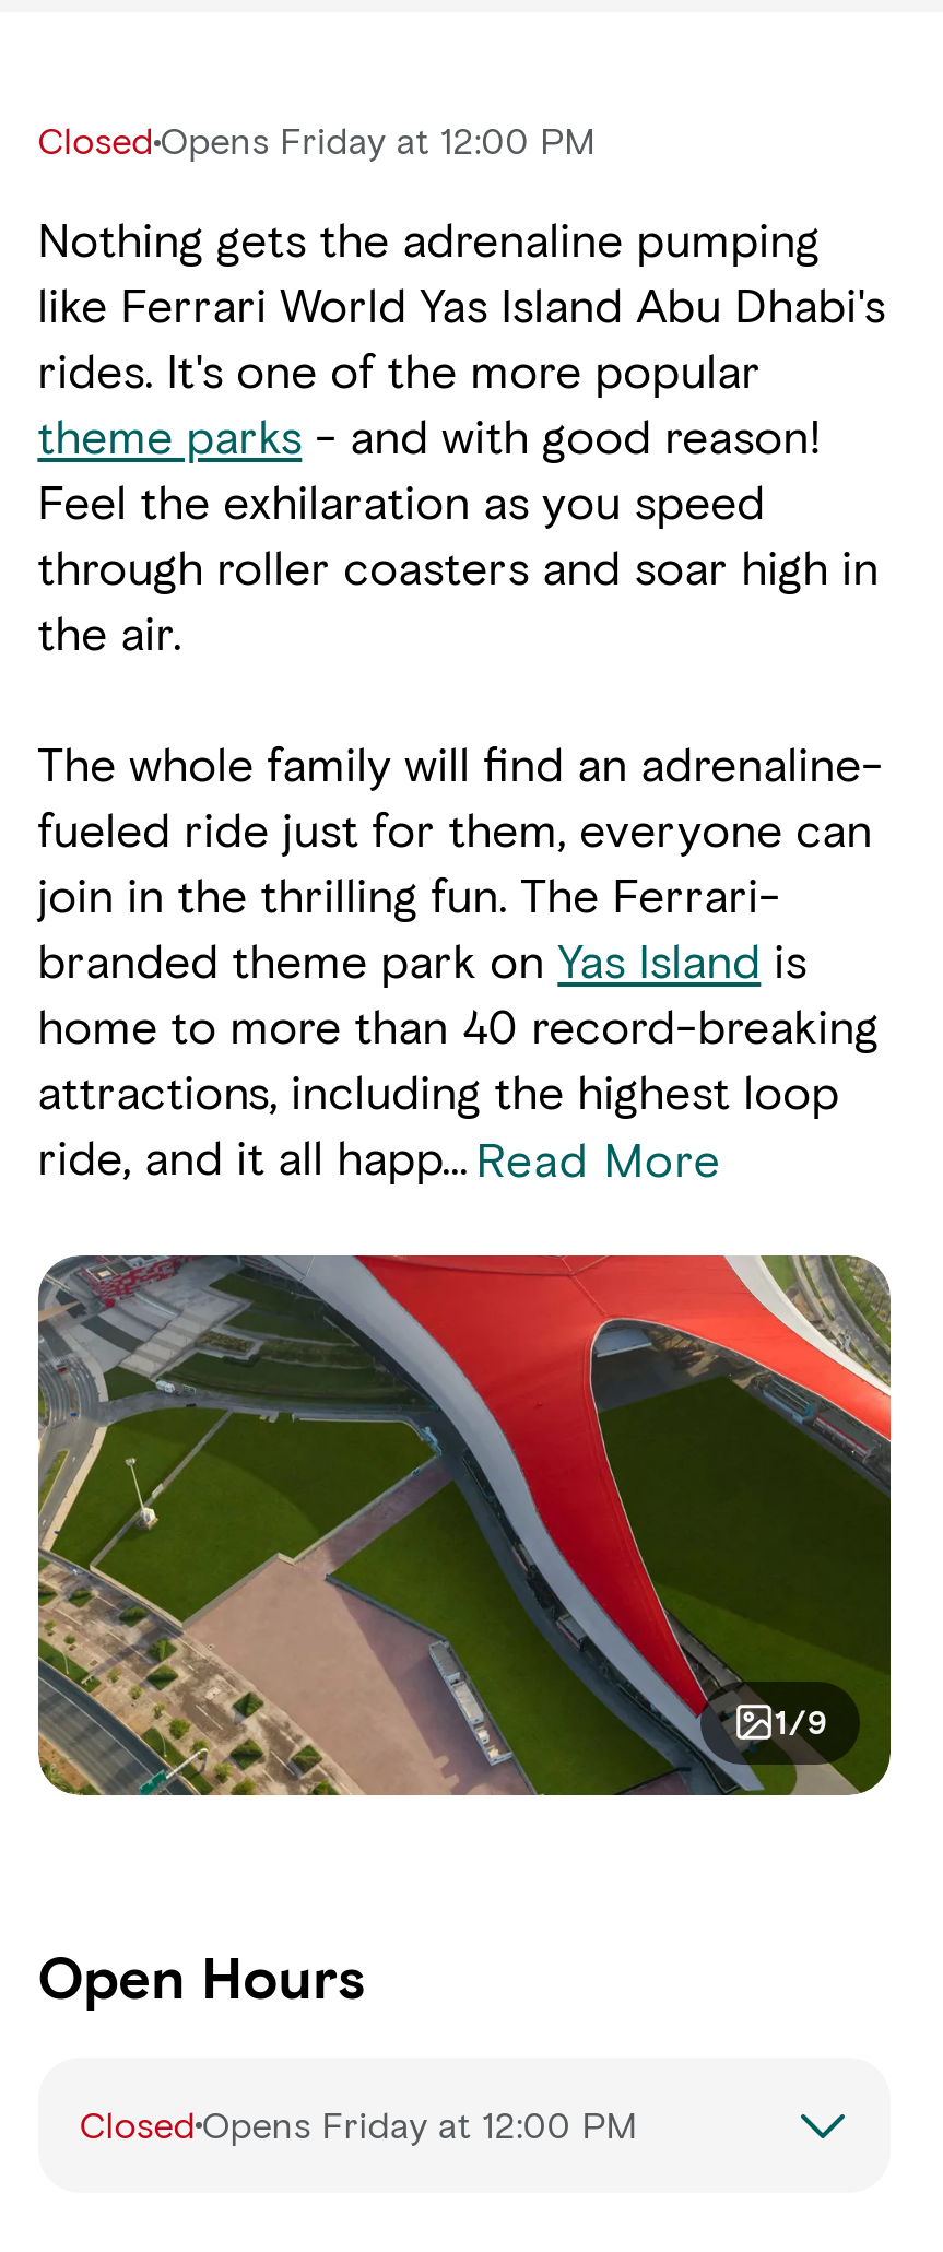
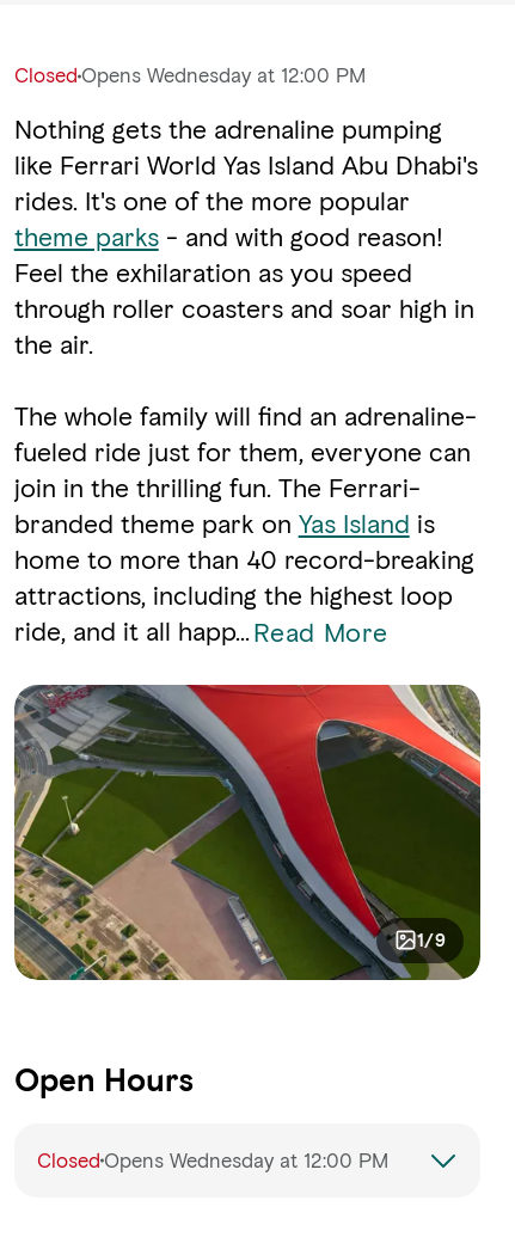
- Closed Opens Friday at 12:00 PM
+ Closed Opens Wednesday at 12:00 PM

- Closed Opens Friday at 12:00 PM
+ Closed Opens Wednesday at 12:00 PM
